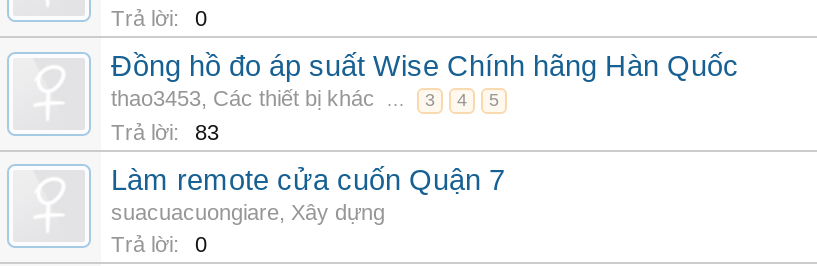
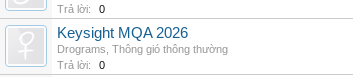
- Đồng hồ đo áp suất Wise Chính hãng Hàn Quốc
- thao3453, Các thiết bị khác ...
- 3
- 4
- 5
- Trả lời:
- 83
- Làm remote cửa cuốn Quận 7
- suacuacuongiare, Xây dựng
+ Keysight MQA 2026
+ Drograms, Thông gió thông thường
